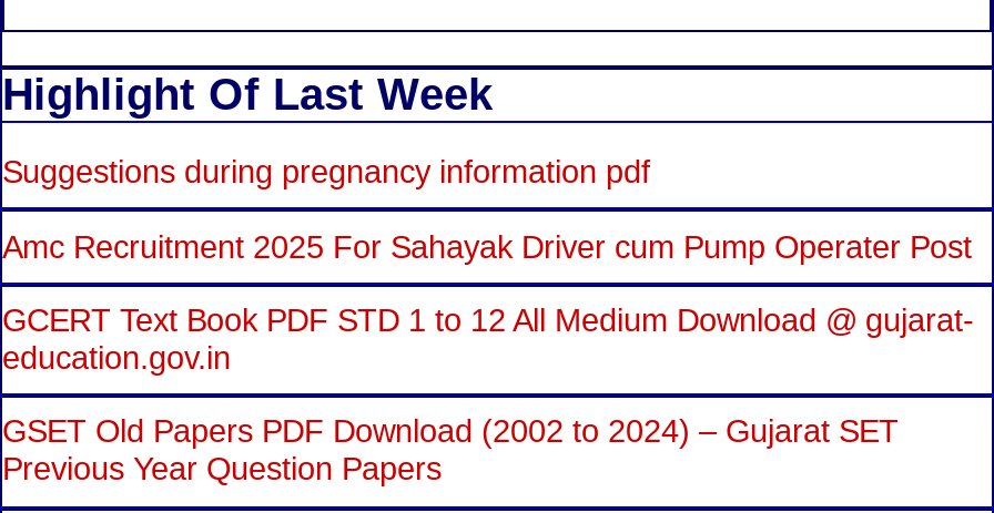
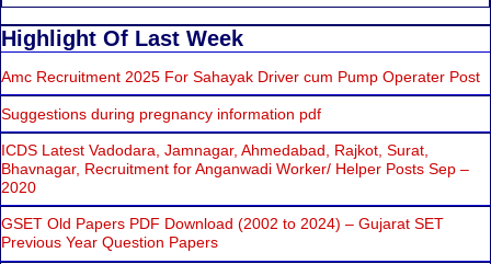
moved down: Suggestions during pregnancy information pdf

moved up: Amc Recruitment 2025 For Sahayak Driver cum Pump Operater Post

- GCERT Text Book PDF STD 1 to 12 All Medium Download @ gujarat-
- education.gov.in
+ ICDS Latest Vadodara, Jamnagar, Ahmedabad, Rajkot, Surat,
+ Bhavnagar, Recruitment for Anganwadi Worker/ Helper Posts Sep –
+ 2020
